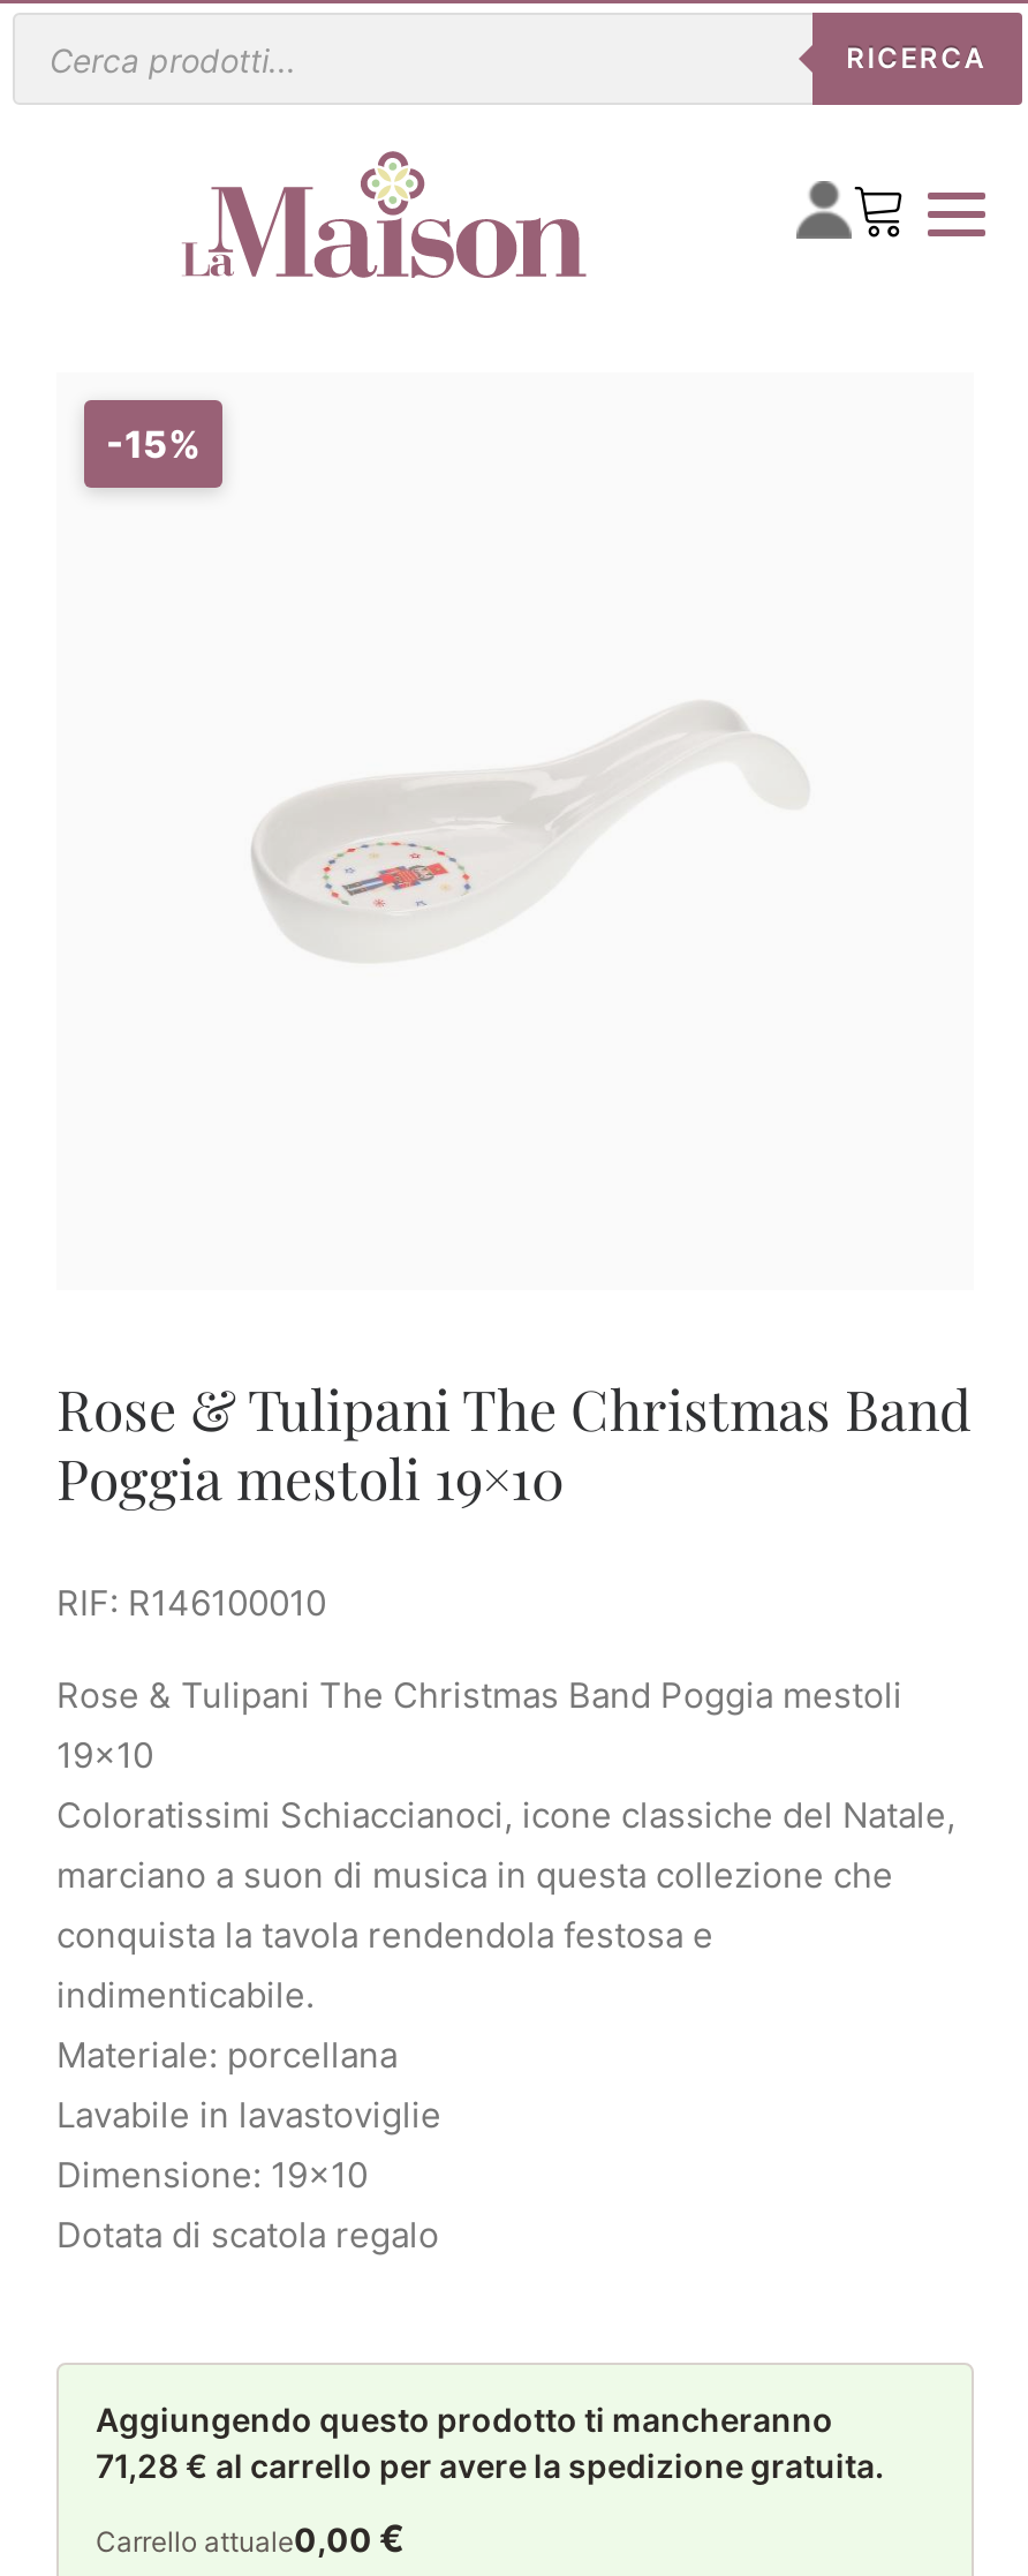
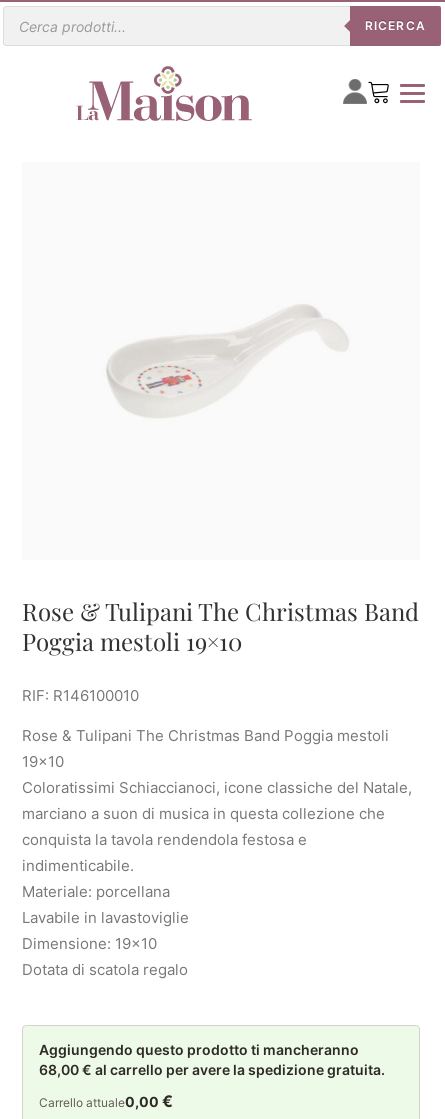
- -15%

- 71,28 € al carrello per avere la spedizione gratuita.
+ 68,00 € al carrello per avere la spedizione gratuita.
